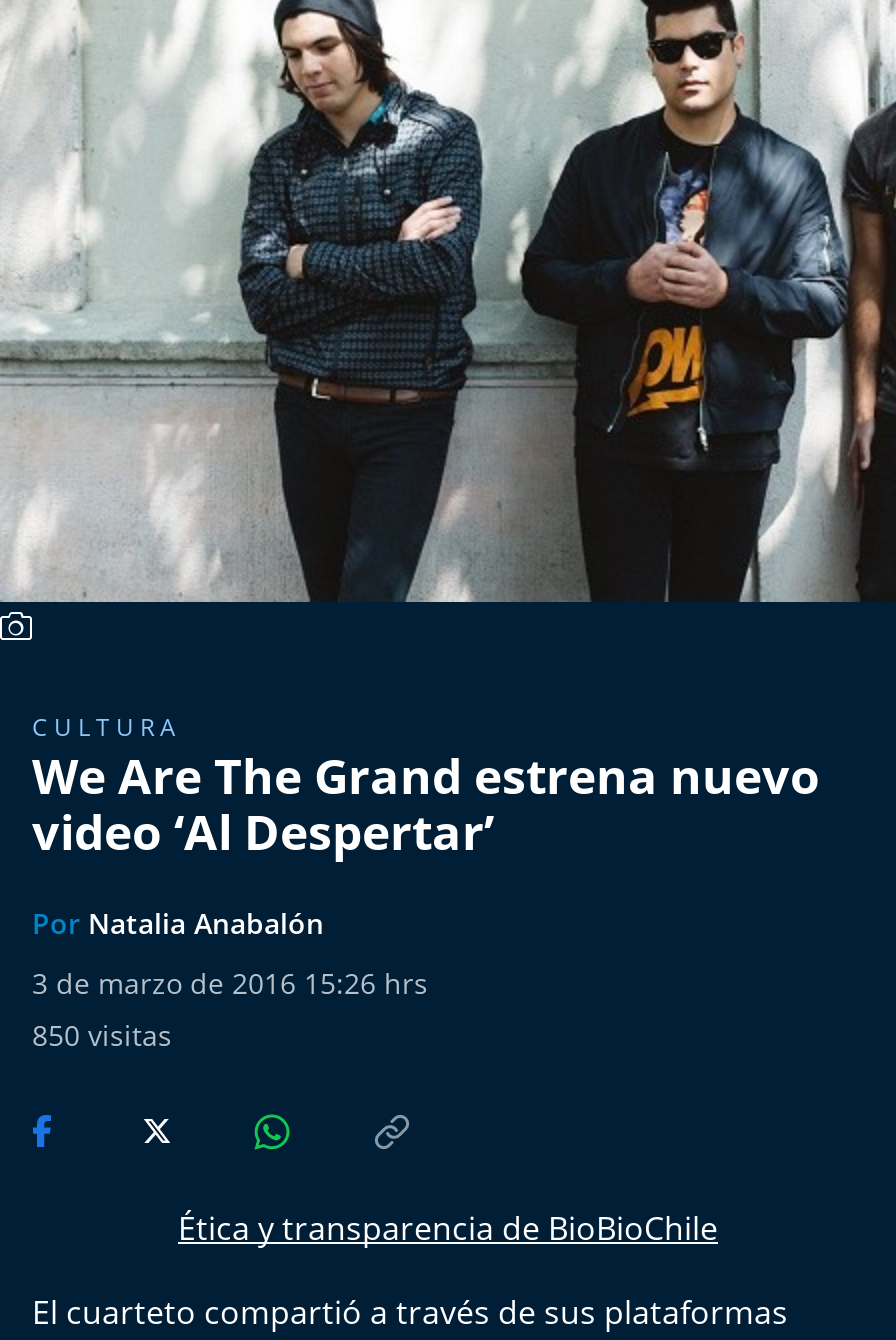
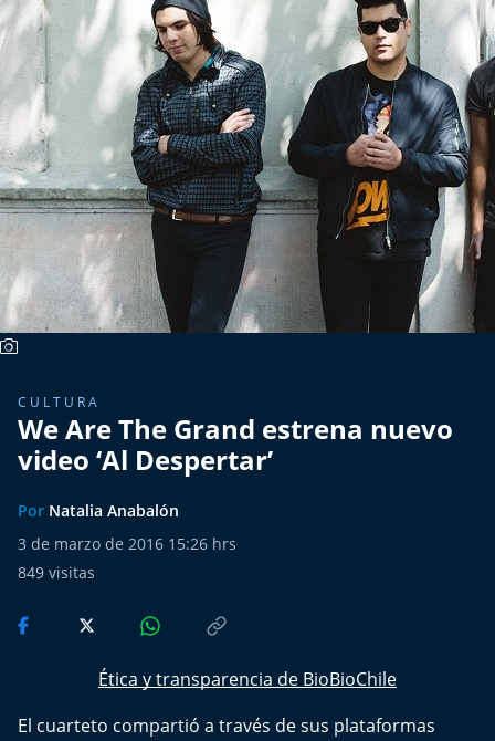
- 850 visitas
+ 849 visitas
